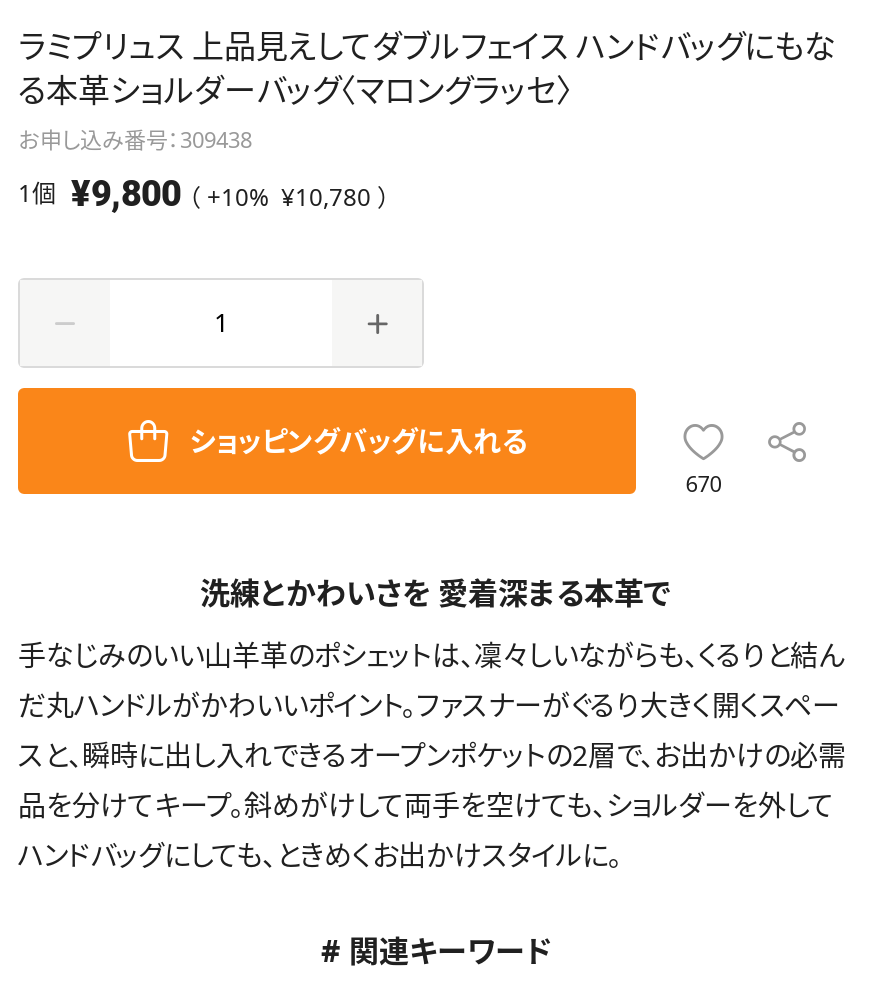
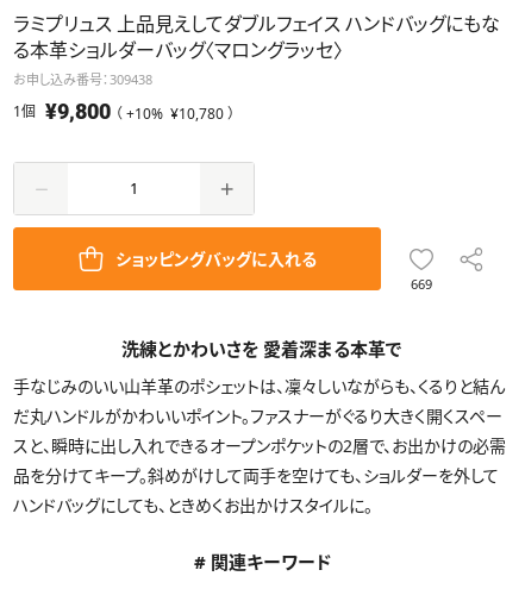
- 670
+ 669
